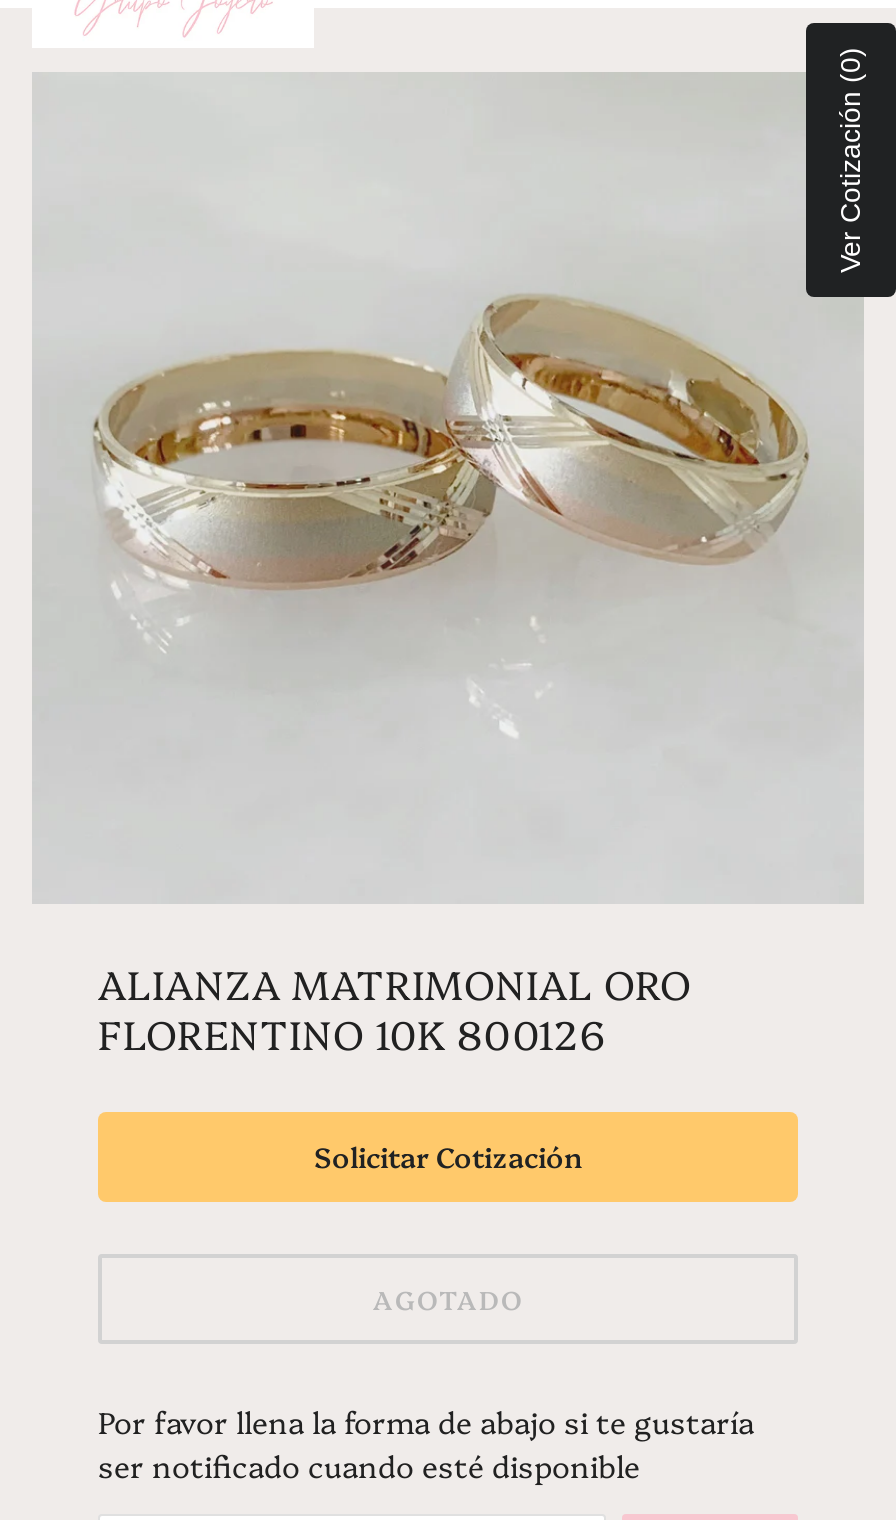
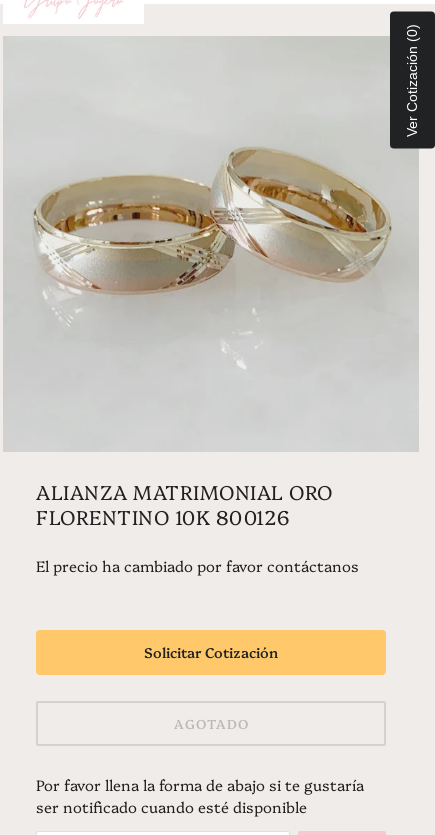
+ El precio ha cambiado por favor contáctanos
